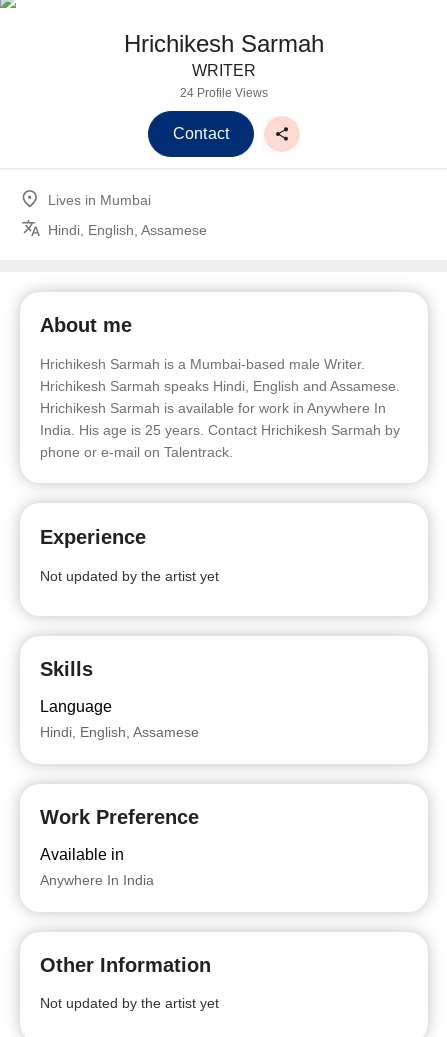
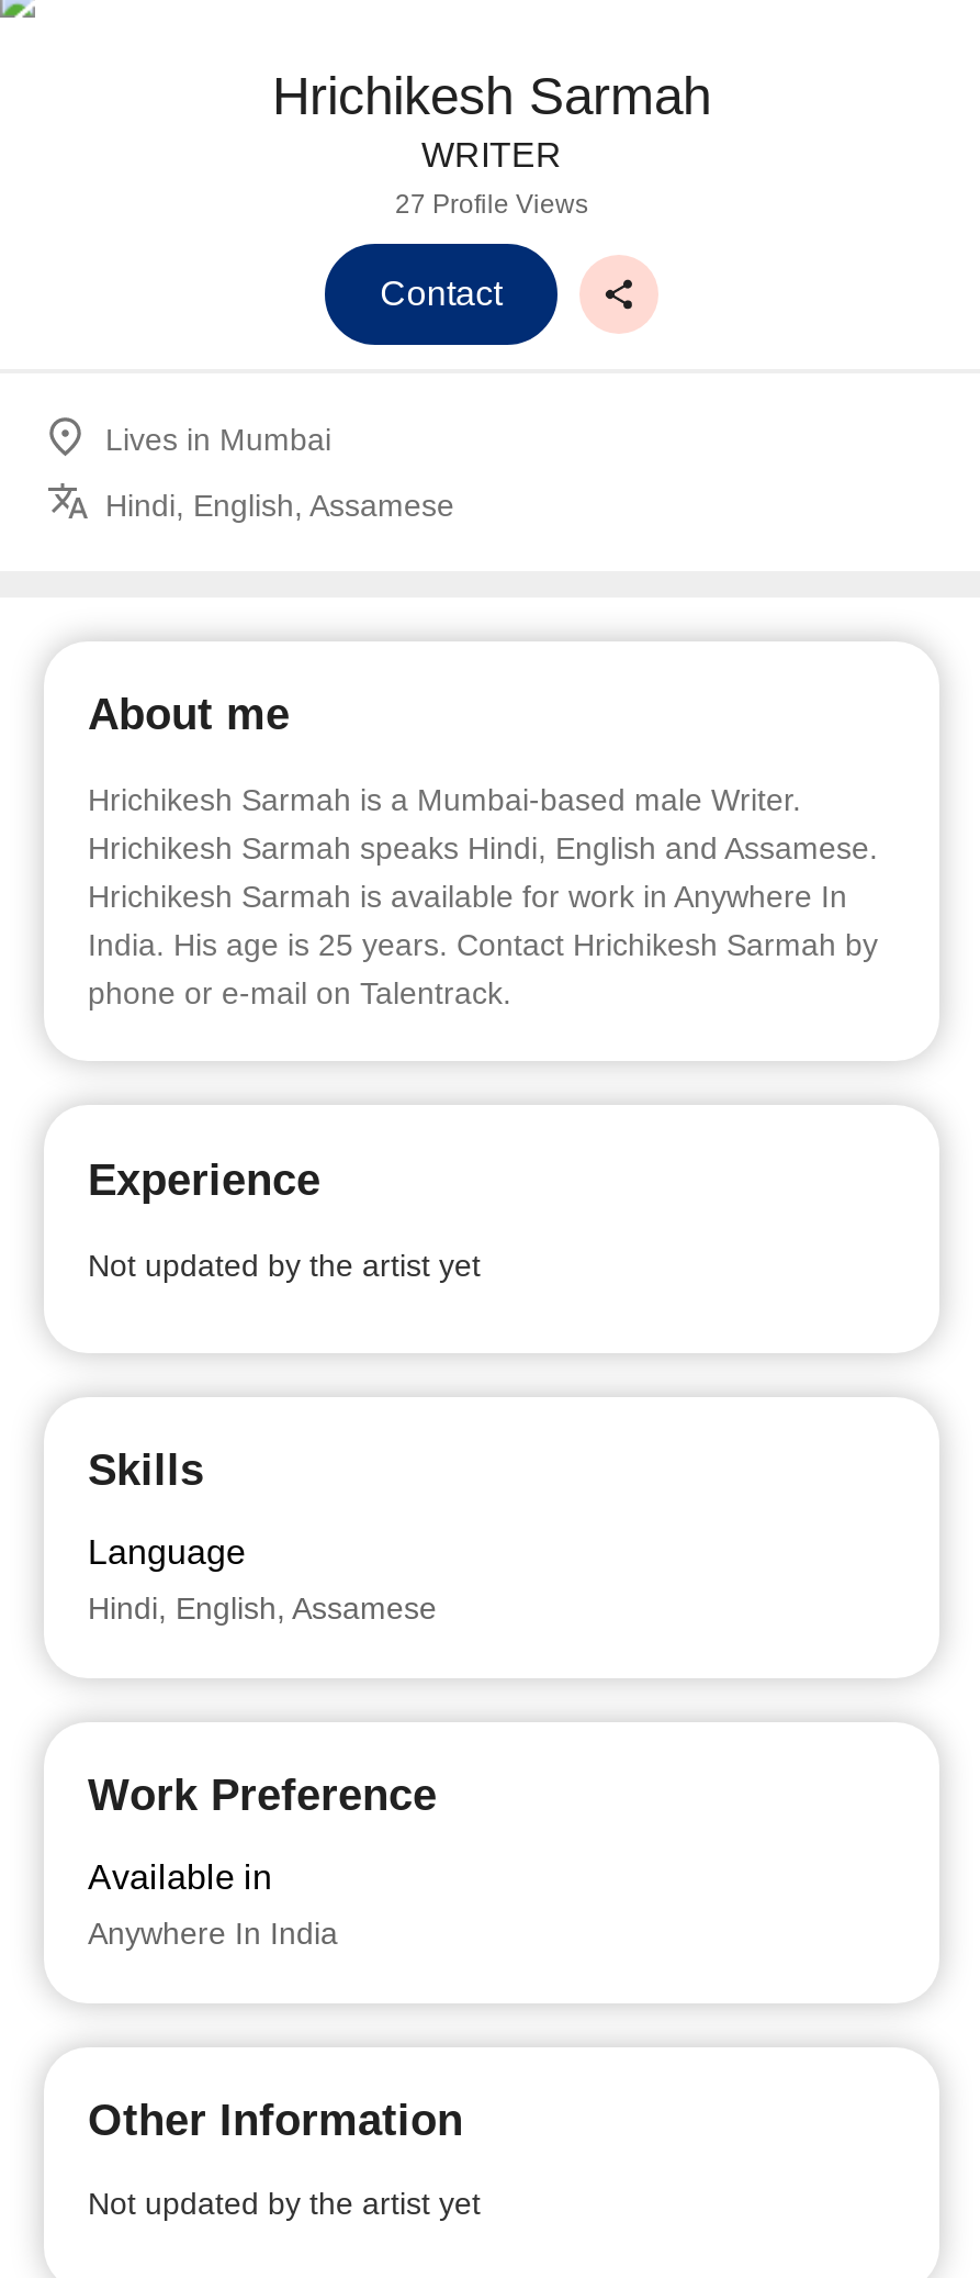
- 24 Profile Views
+ 27 Profile Views
